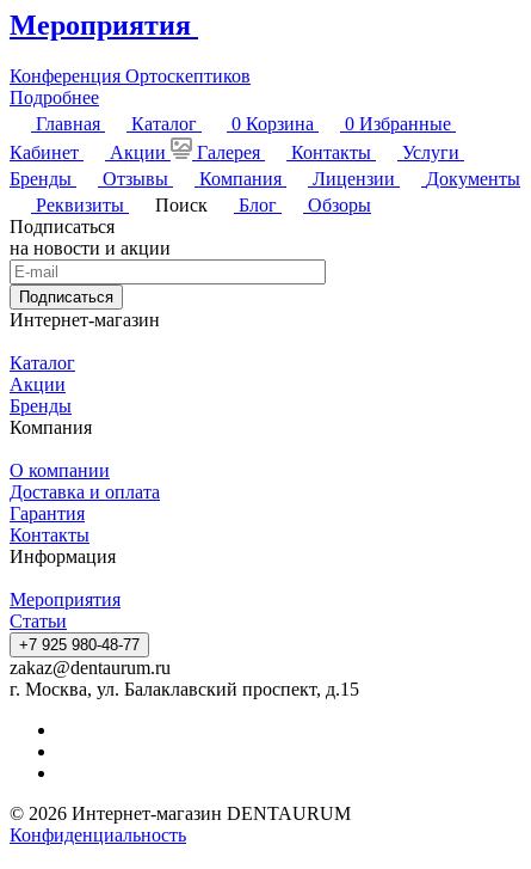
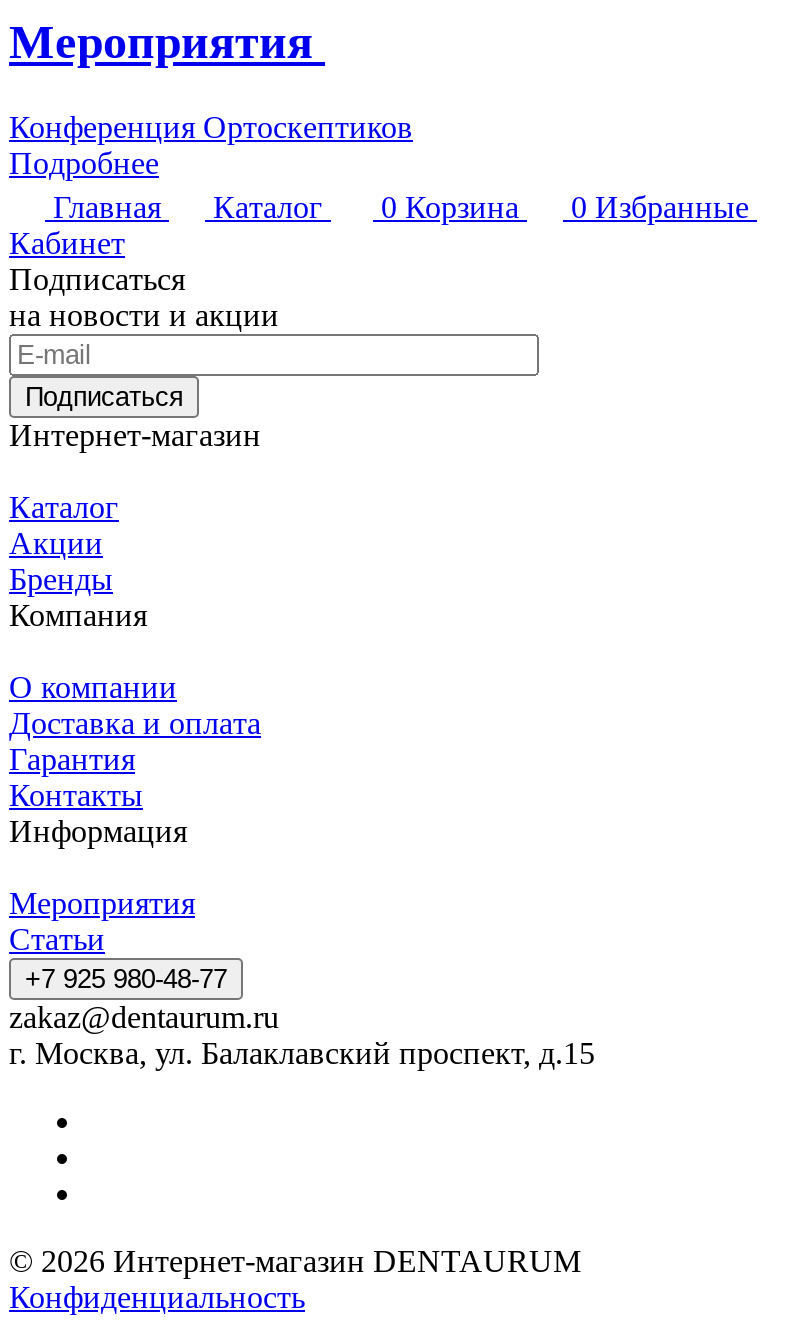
- Акции
- Галерея
- Контакты
- Услуги
- Бренды
- Отзывы
- Компания
- Лицензии
- Документы
- Реквизиты
- Поиск
- Блог
- Обзоры
